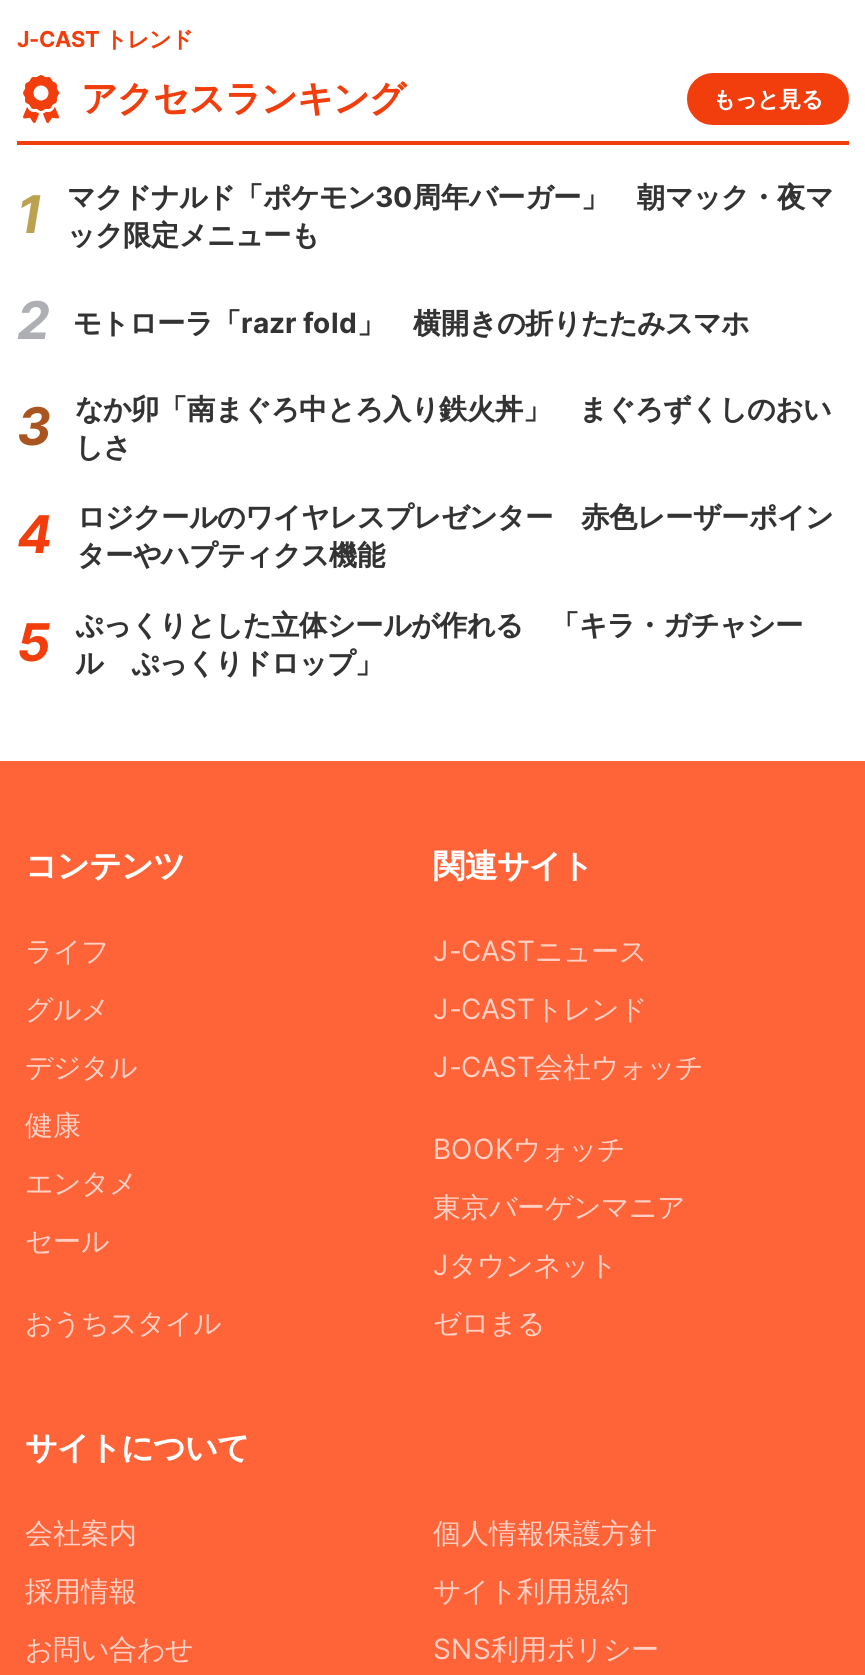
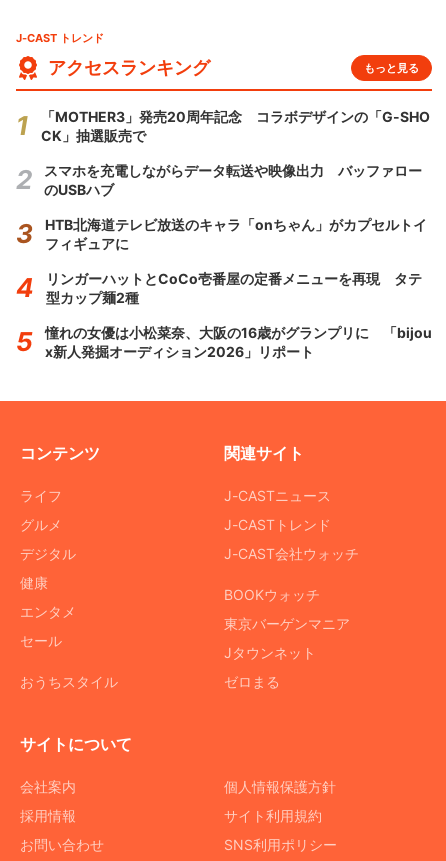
- マクドナルド「ポケモン30周年バーガー」 朝マック・夜マ
- ック限定メニューも
+ 「MOTHER3」発売20周年記念 コラボデザインの「G-SHO
+ CK」抽選販売で

- モトローラ「razr fold」 横開きの折りたたみスマホ
+ スマホを充電しながらデータ転送や映像出力 バッファロー
+ のUSBハブ

- なか卯「南まぐろ中とろ入り鉄火丼」 まぐろずくしのおい
- しさ
+ HTB北海道テレビ放送のキャラ「onちゃん」がカプセルトイ
+ フィギュアに

- ロジクールのワイヤレスプレゼンター 赤色レーザーポイン
- ターやハプティクス機能
+ リンガーハットとCoCo壱番屋の定番メニューを再現 タテ
+ 型カップ麺2種

- ぷっくりとした立体シールが作れる 「キラ・ガチャシー
- ル ぷっくりドロップ」
+ 憧れの女優は小松菜奈、大阪の16歳がグランプリに 「bijou
+ x新人発掘オーディション2026」リポート
